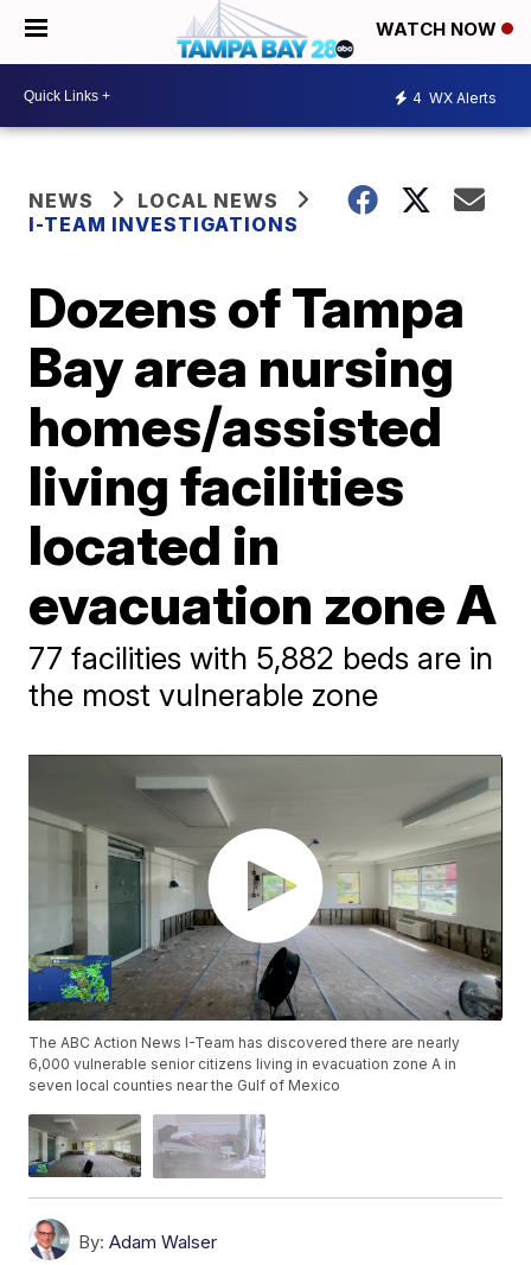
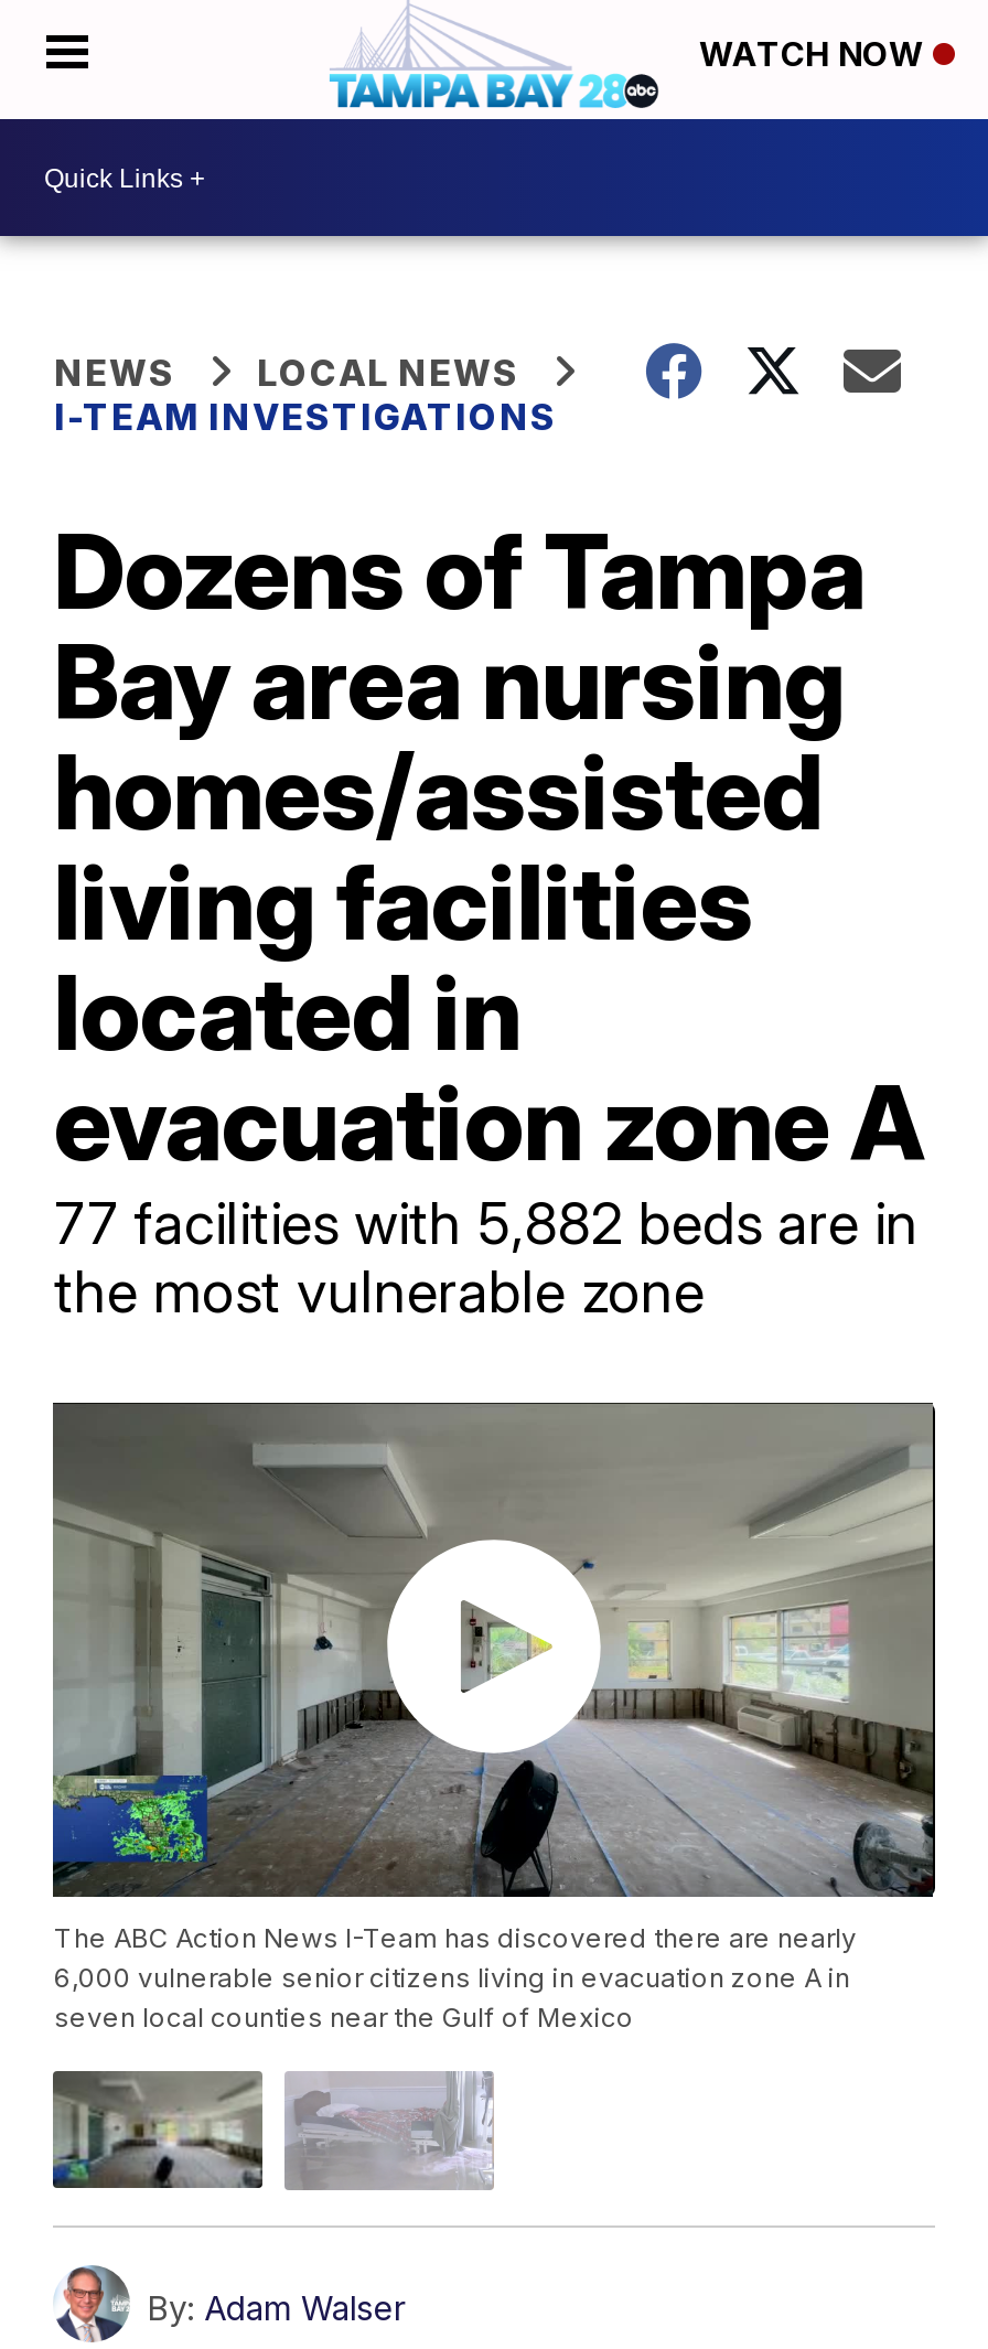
- 4 WX Alerts
